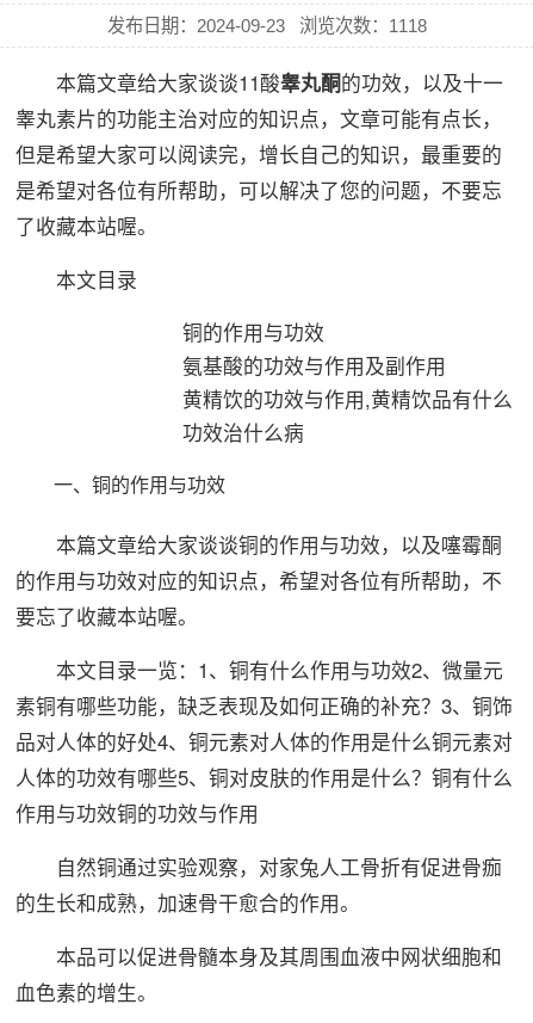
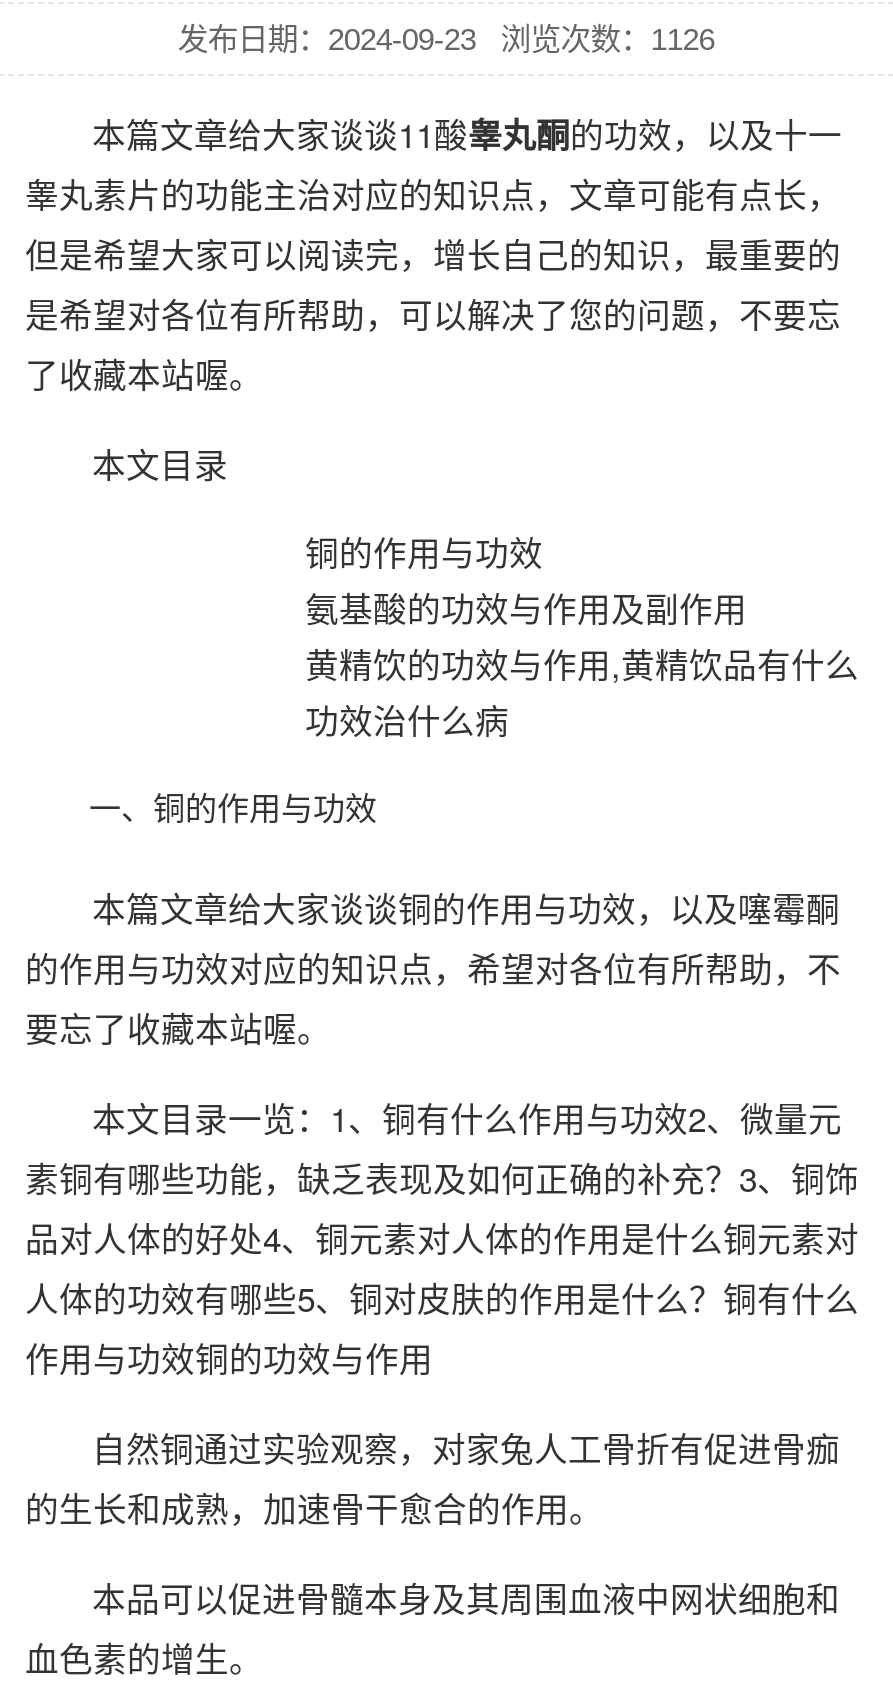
- 发布日期：2024-09-23 浏览次数：1118
+ 发布日期：2024-09-23 浏览次数：1126
